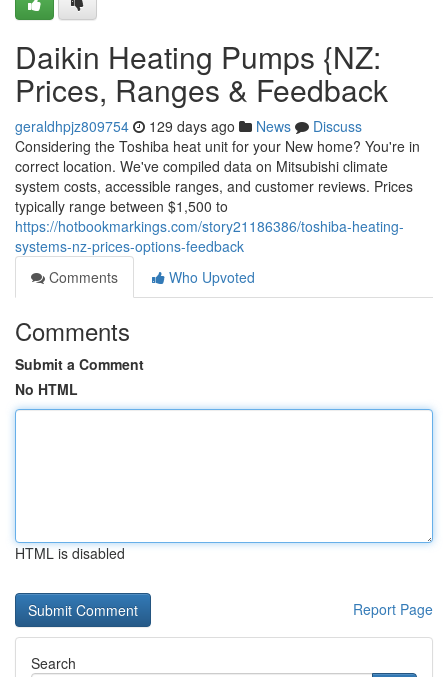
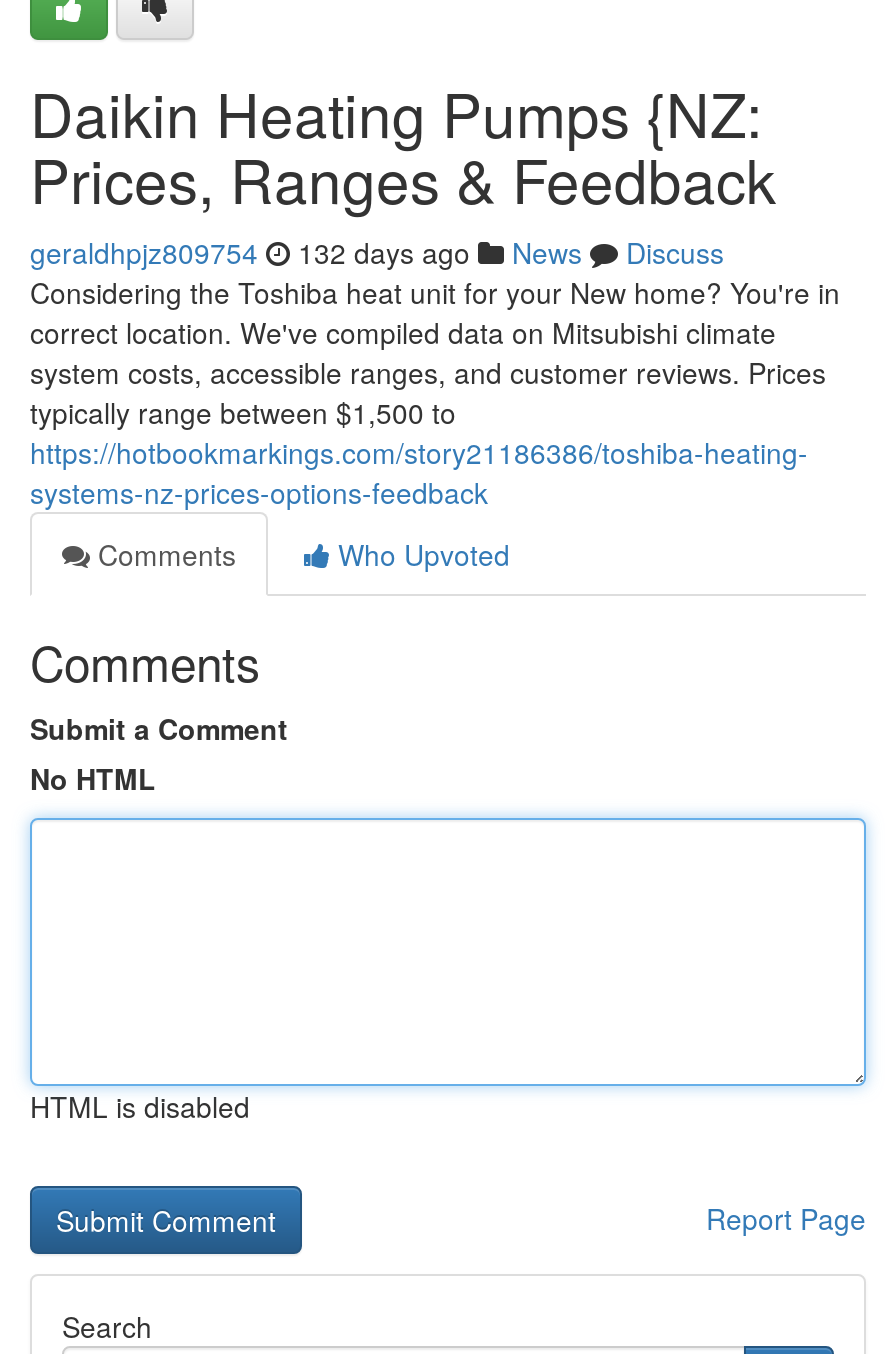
- geraldhpjz809754 129 days ago News Discuss
+ geraldhpjz809754 132 days ago News Discuss
